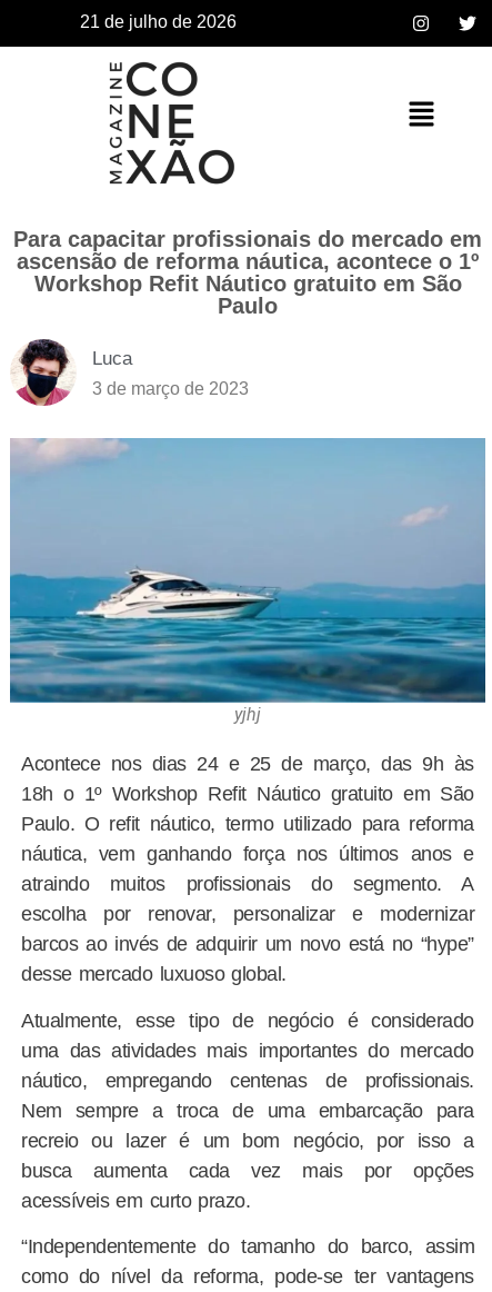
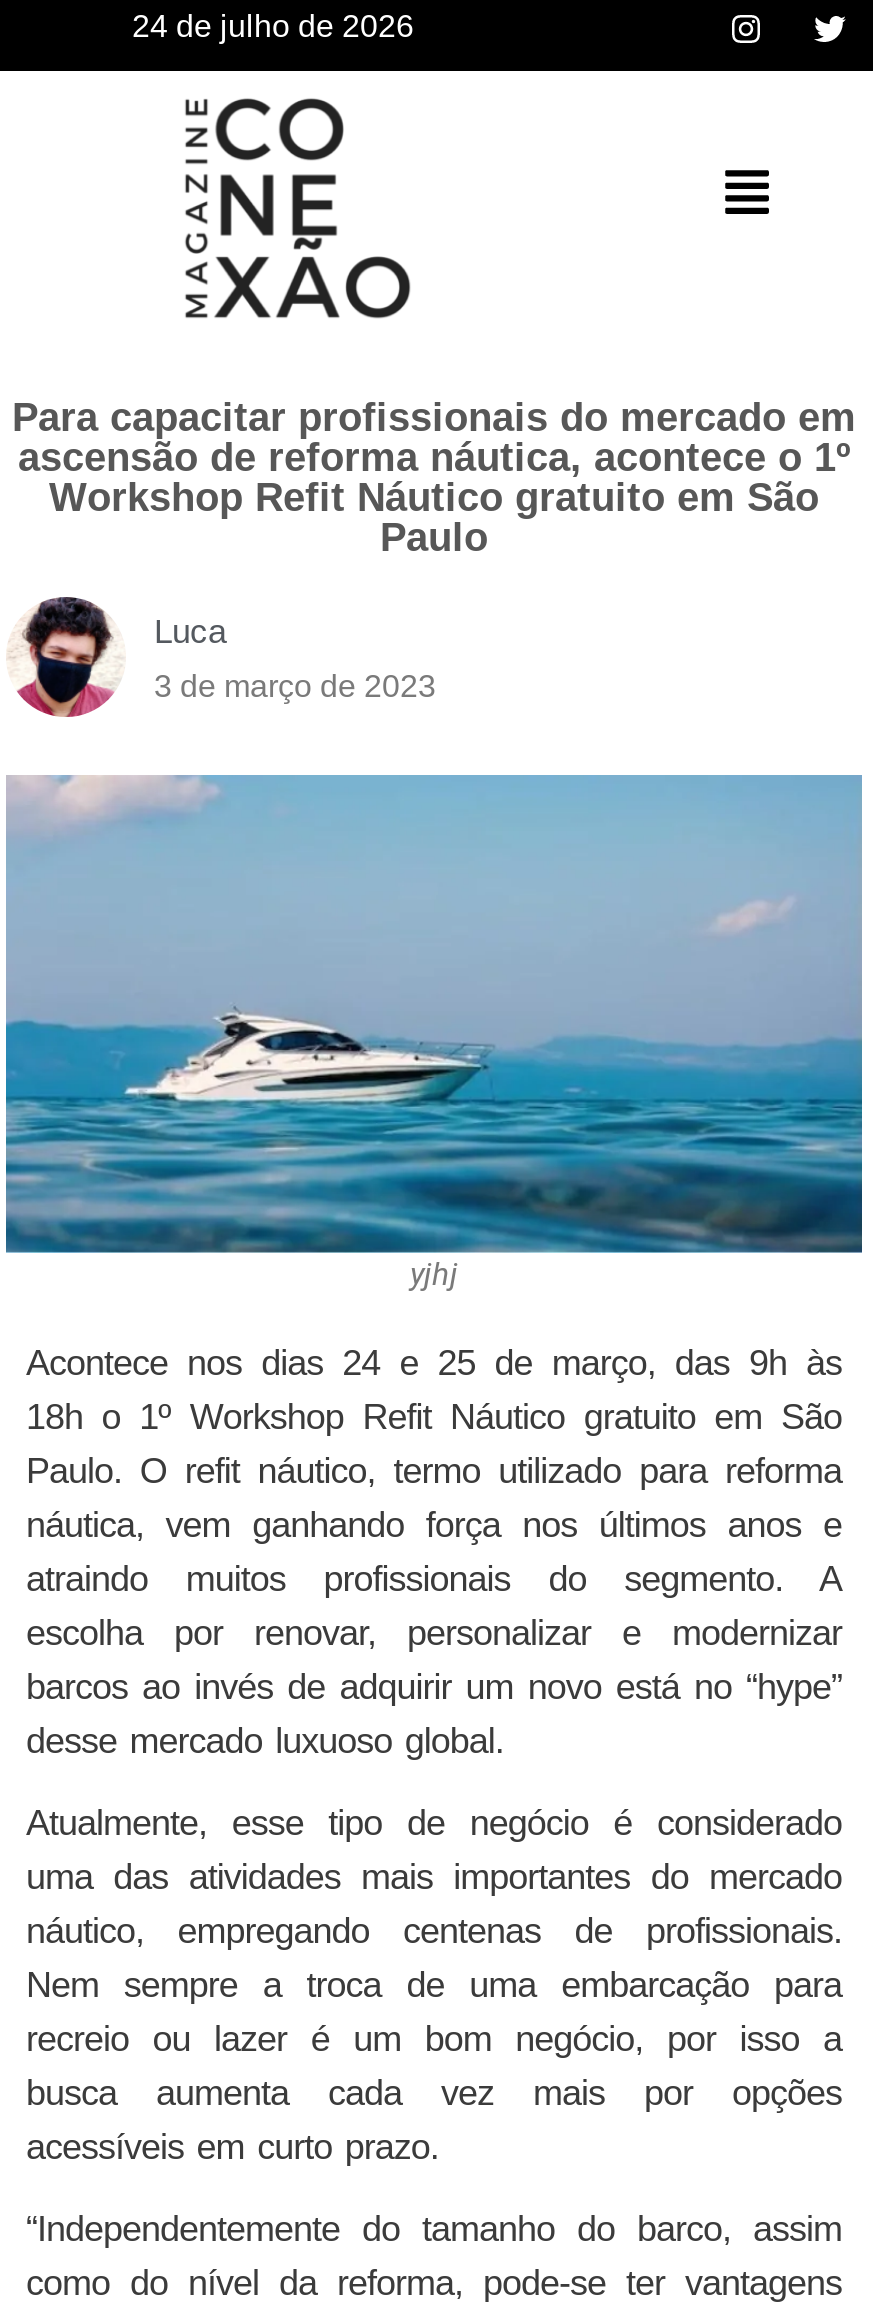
- 21 de julho de 2026
+ 24 de julho de 2026
